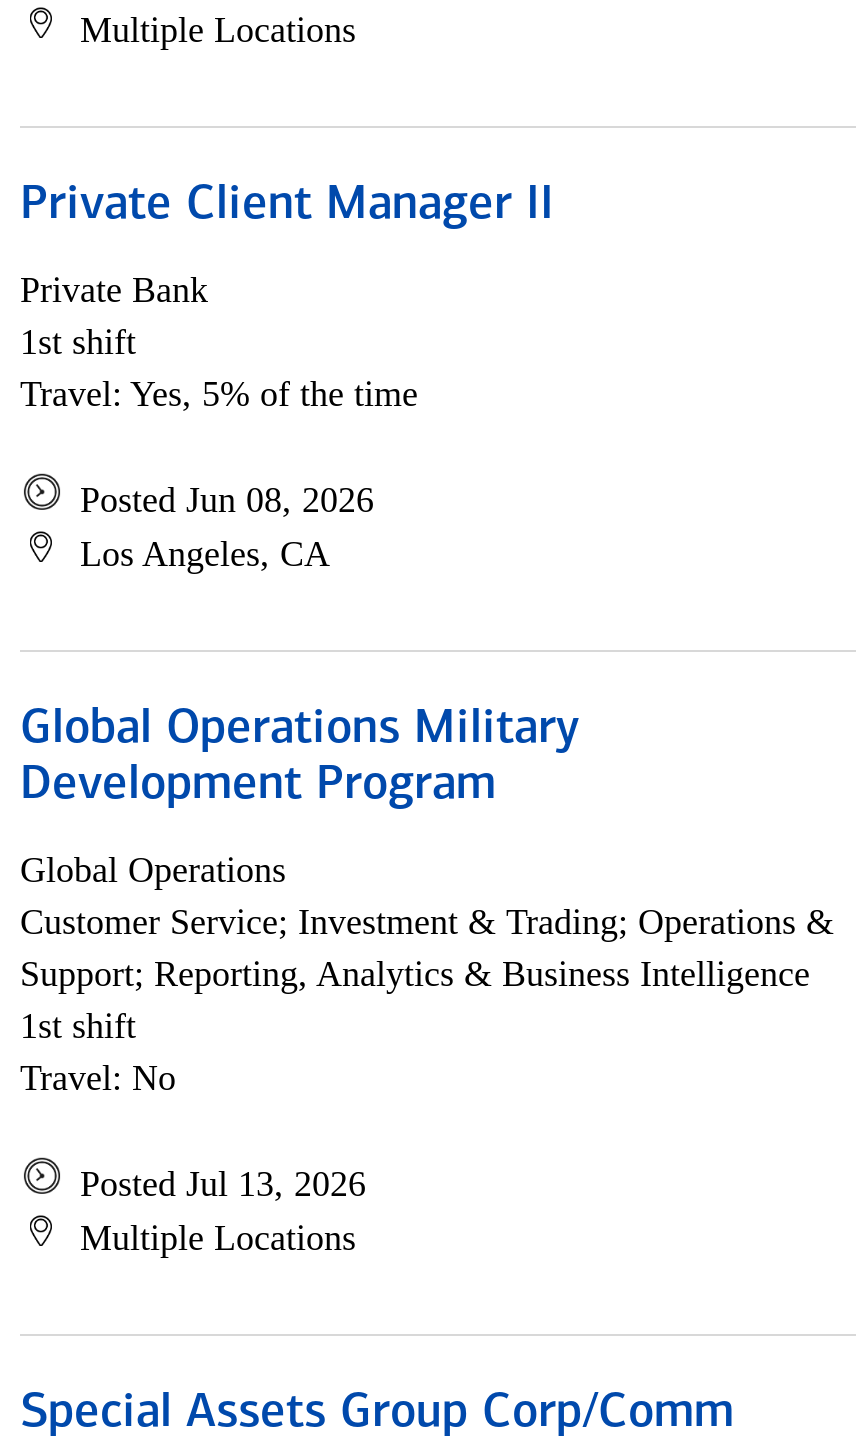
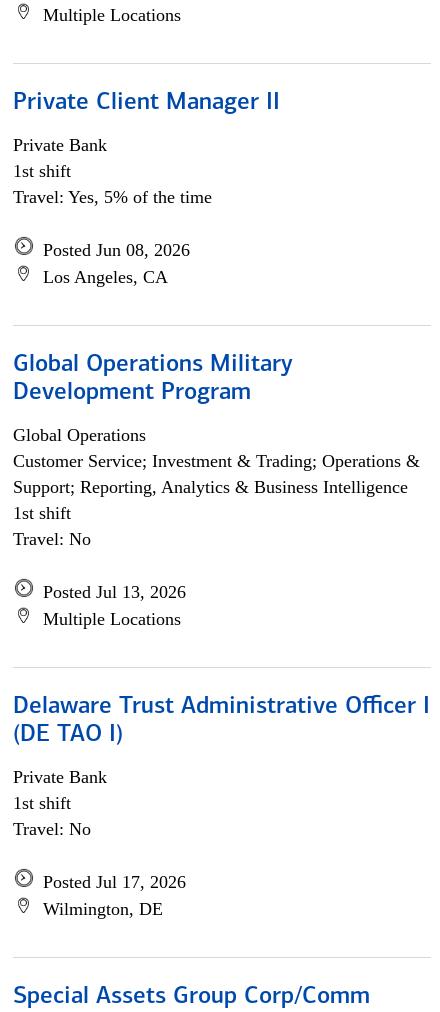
+ Delaware Trust Administrative Officer I
+ (DE TAO I)
+ Private Bank
+ 1st shift
+ Travel: No
+ Posted Jul 17, 2026
+ Wilmington, DE
